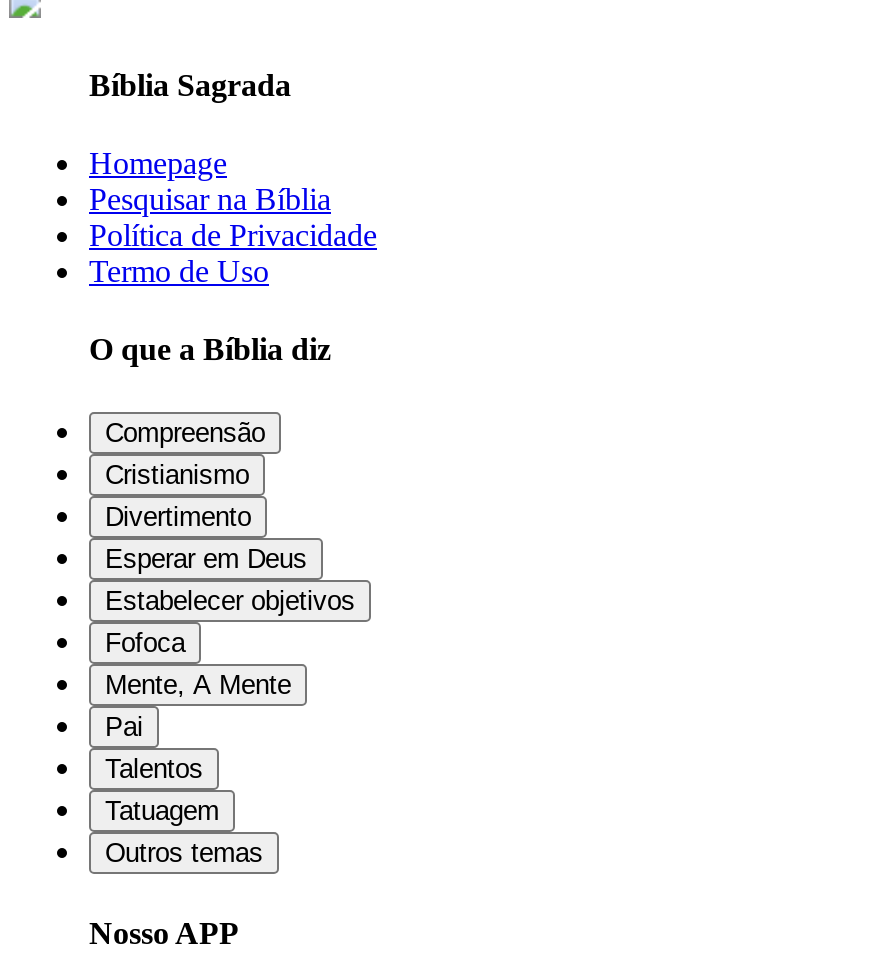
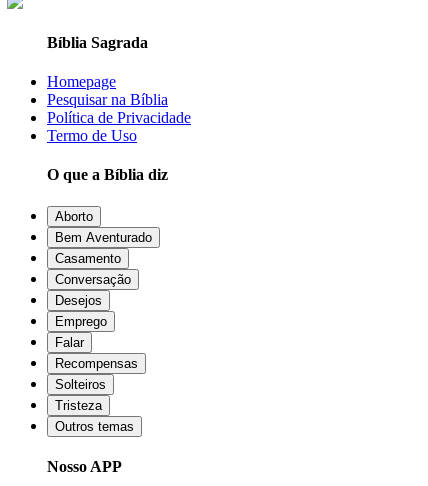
- Compreensão
- Cristianismo
- Divertimento
- Esperar em Deus
- Estabelecer objetivos
- Fofoca
- Mente, A Mente
- Pai
- Talentos
- Tatuagem
+ Aborto
+ Bem Aventurado
+ Casamento
+ Conversação
+ Desejos
+ Emprego
+ Falar
+ Recompensas
+ Solteiros
+ Tristeza
